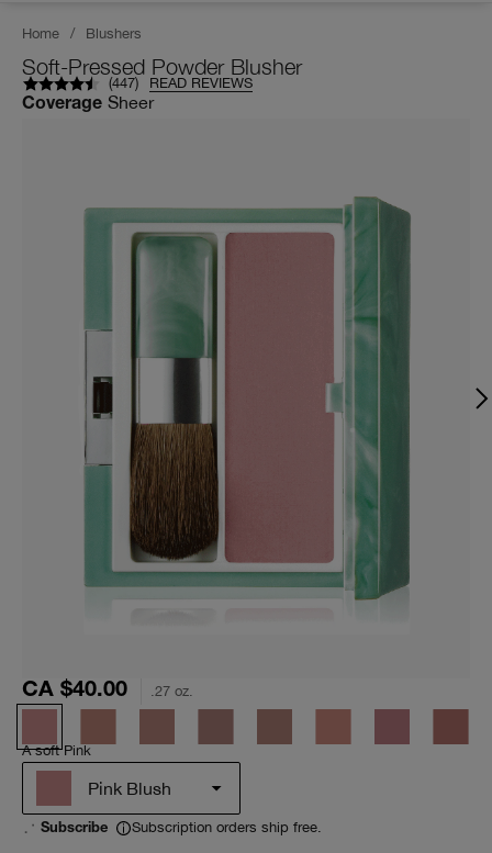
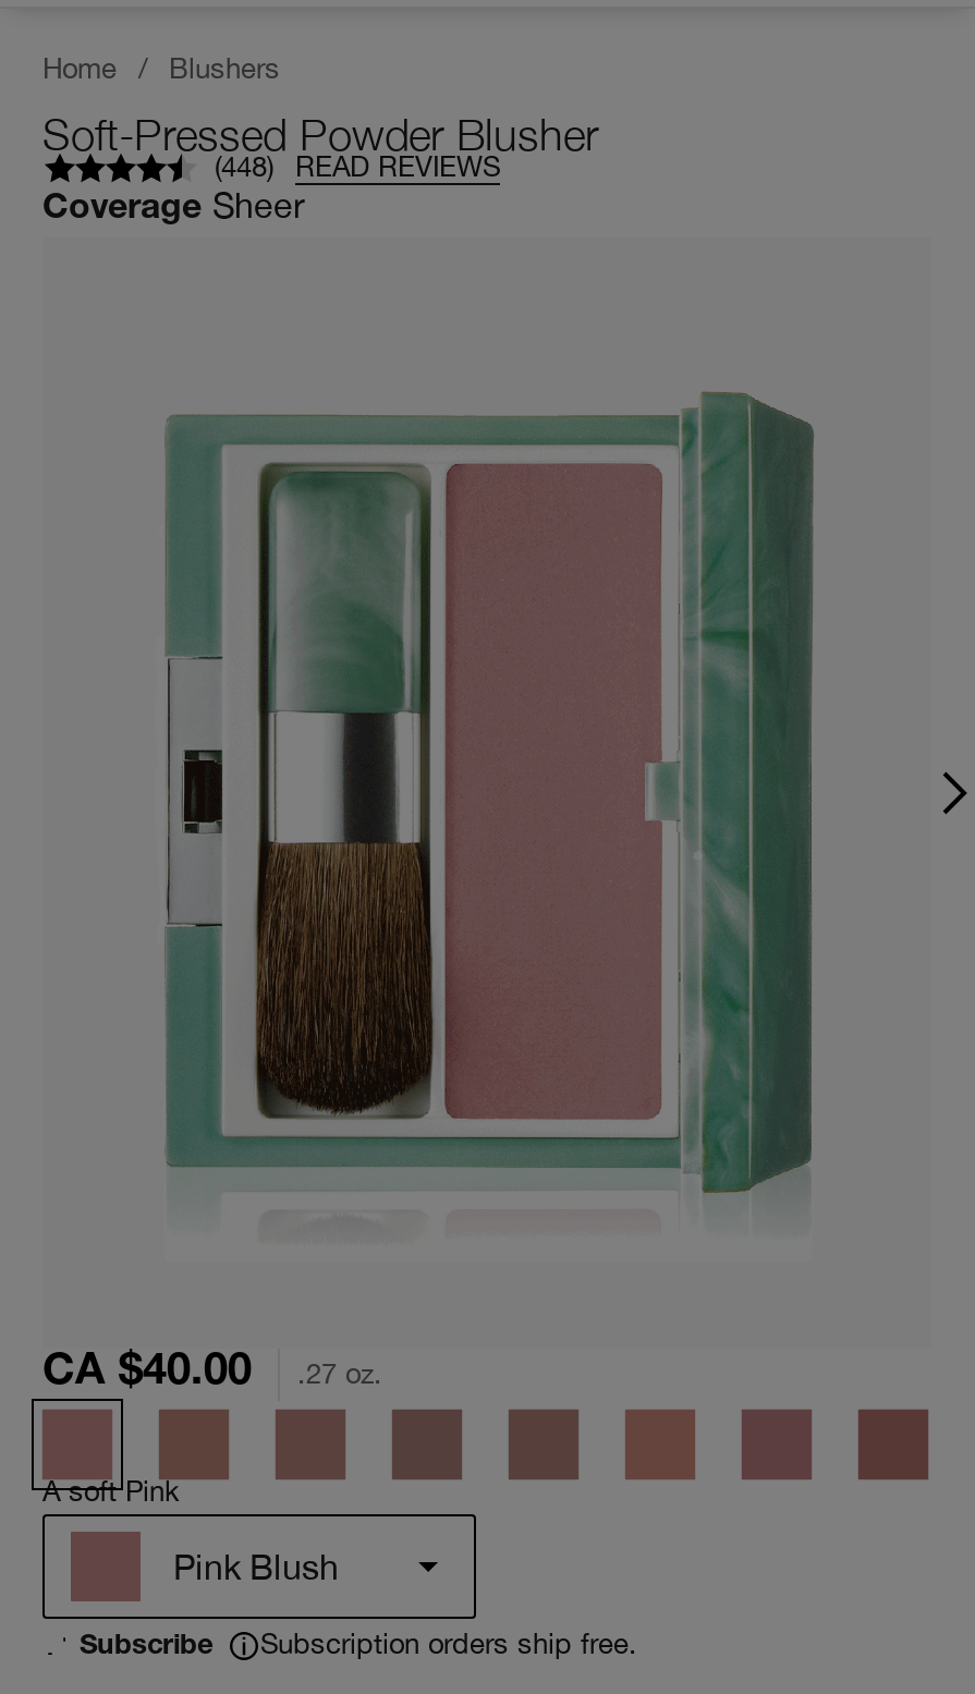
- (447) READ REVIEWS
+ (448) READ REVIEWS
